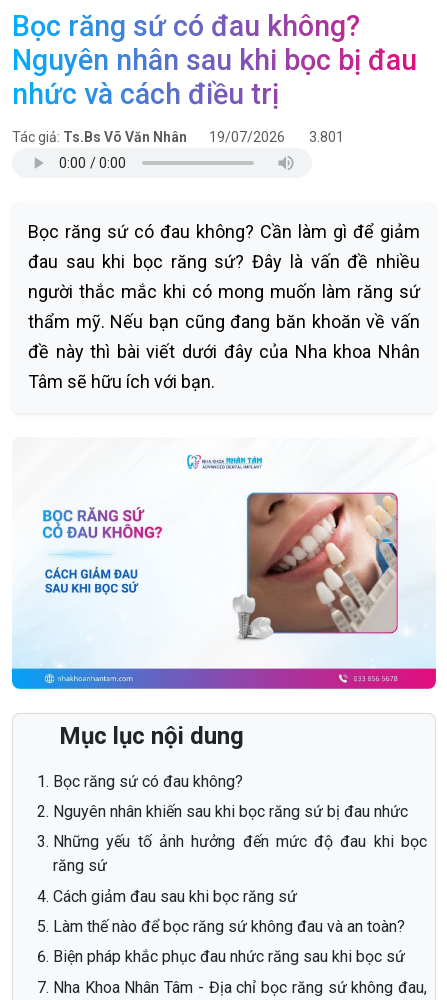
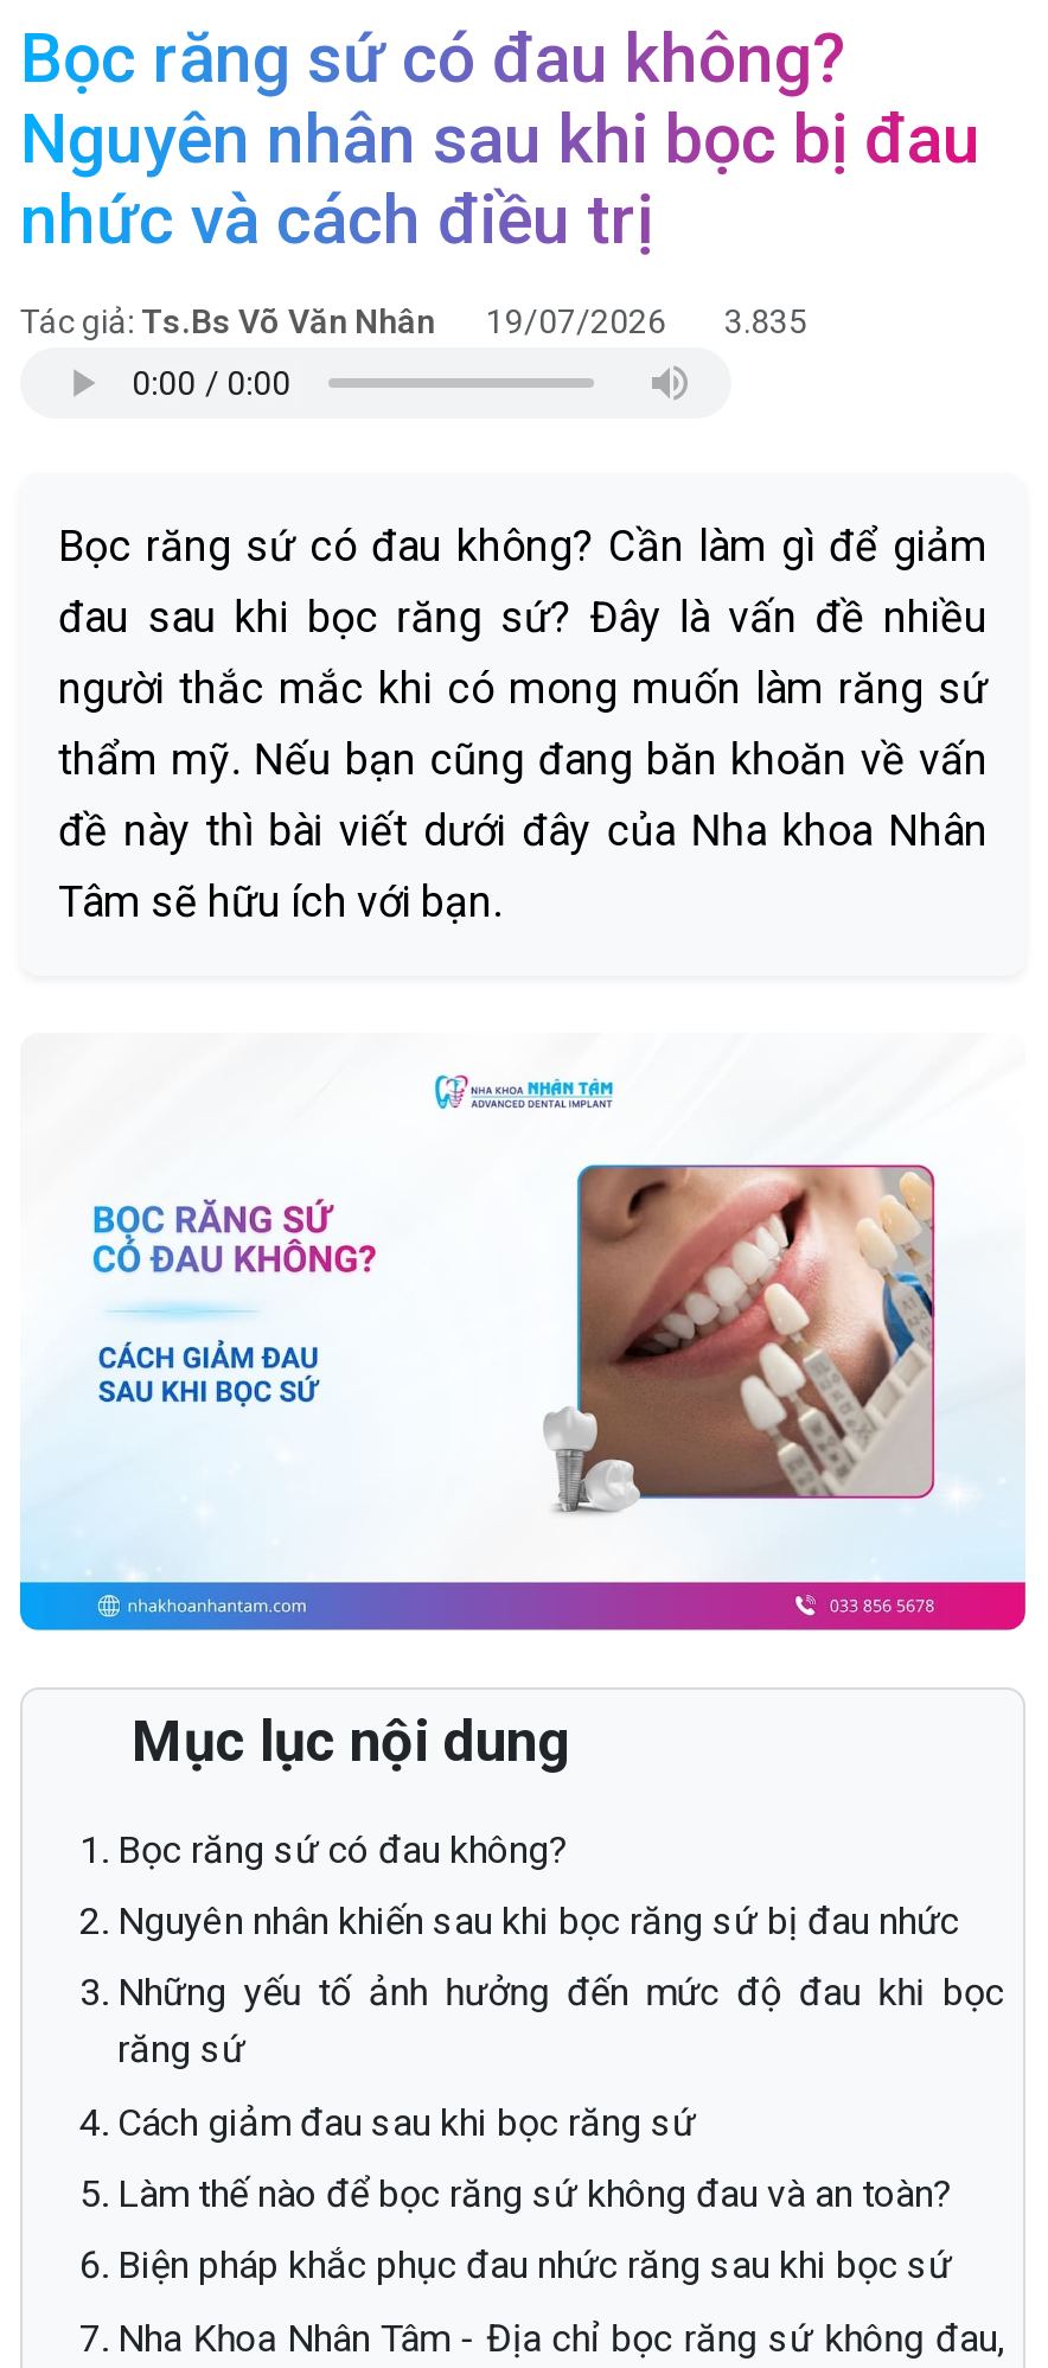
- Tác giả: Ts.Bs Võ Văn Nhân 19/07/2026 3.801
+ Tác giả: Ts.Bs Võ Văn Nhân 19/07/2026 3.835
